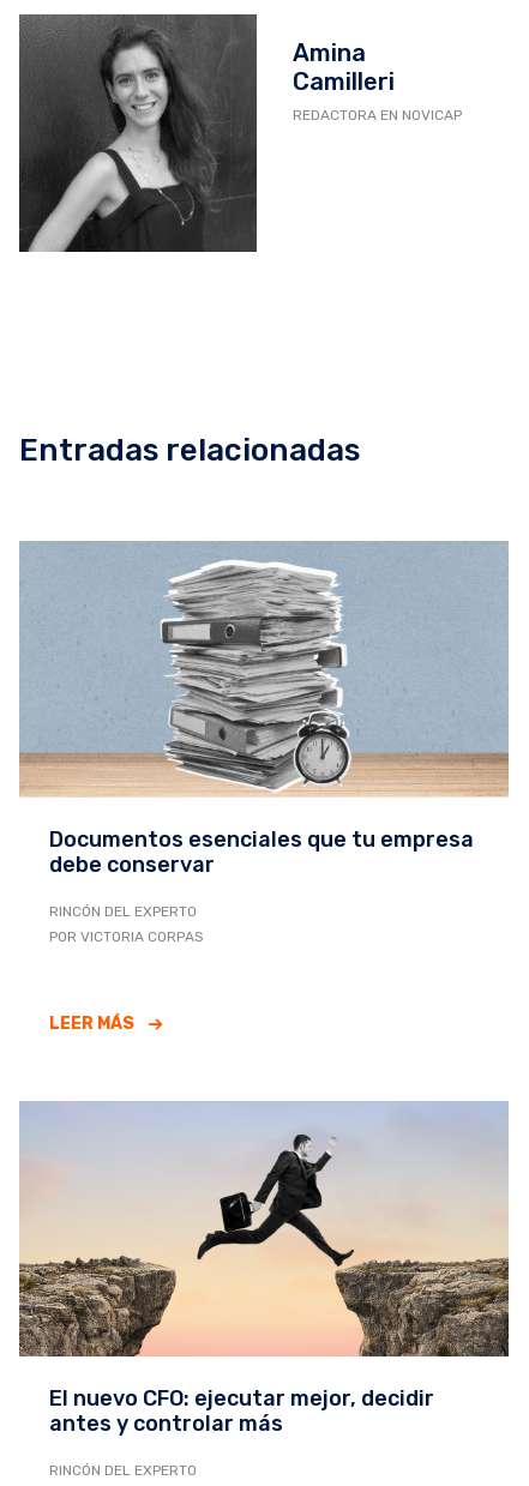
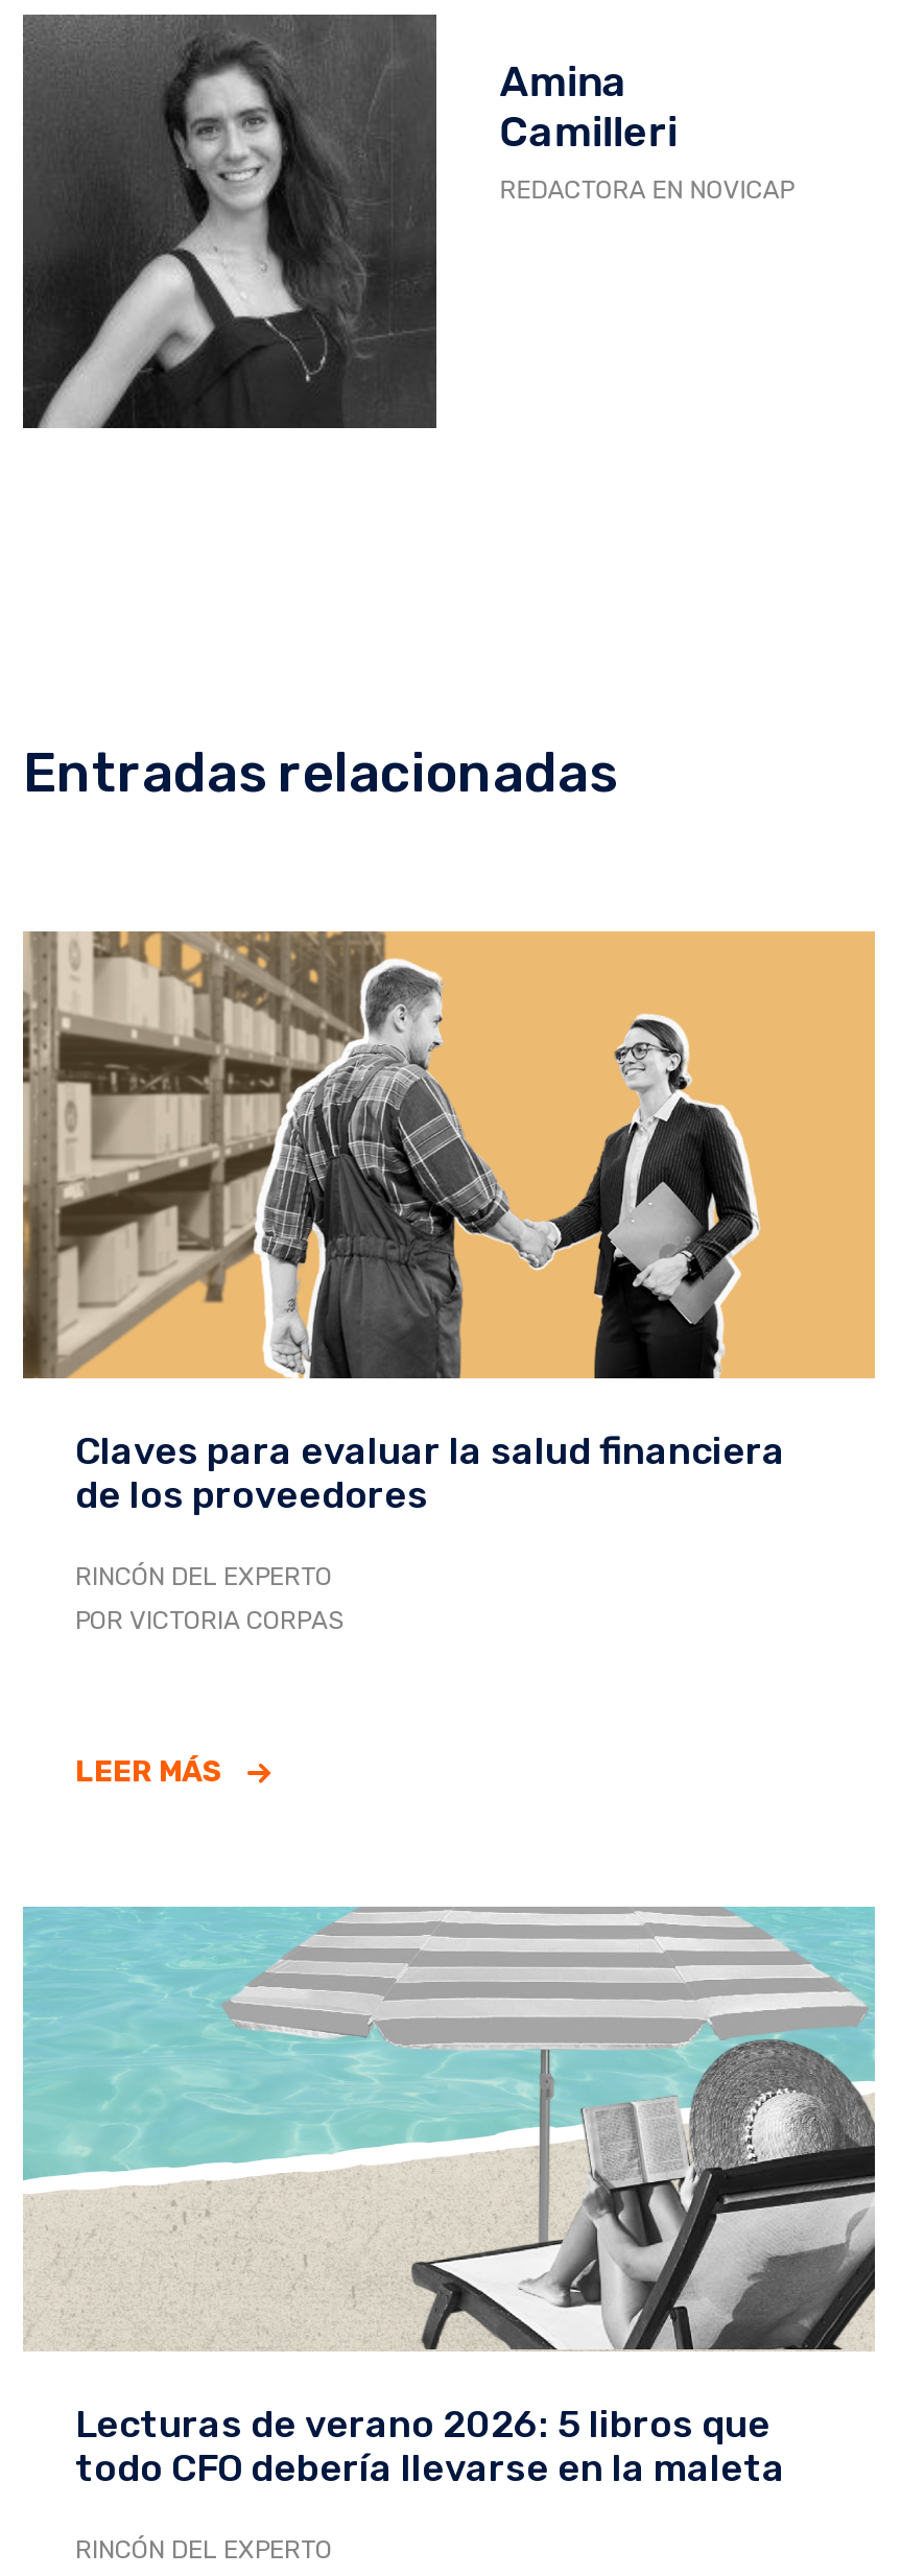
- [image]
- Documentos esenciales que tu empresa
- debe conservar
+ [image]
+ Claves para evaluar la salud financiera
+ de los proveedores

- [image]
- El nuevo CFO: ejecutar mejor, decidir
- antes y controlar más
+ [image]
+ Lecturas de verano 2026: 5 libros que
+ todo CFO debería llevarse en la maleta
